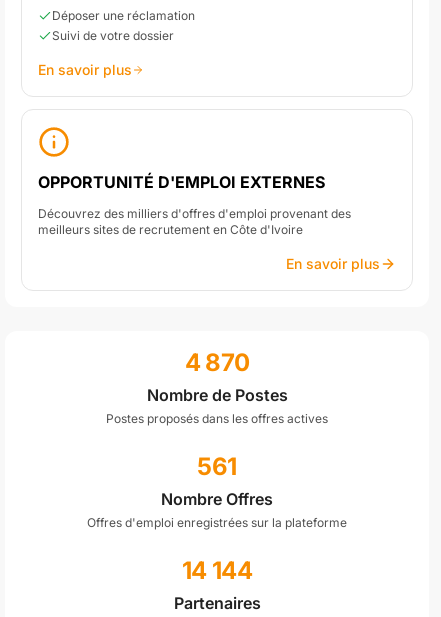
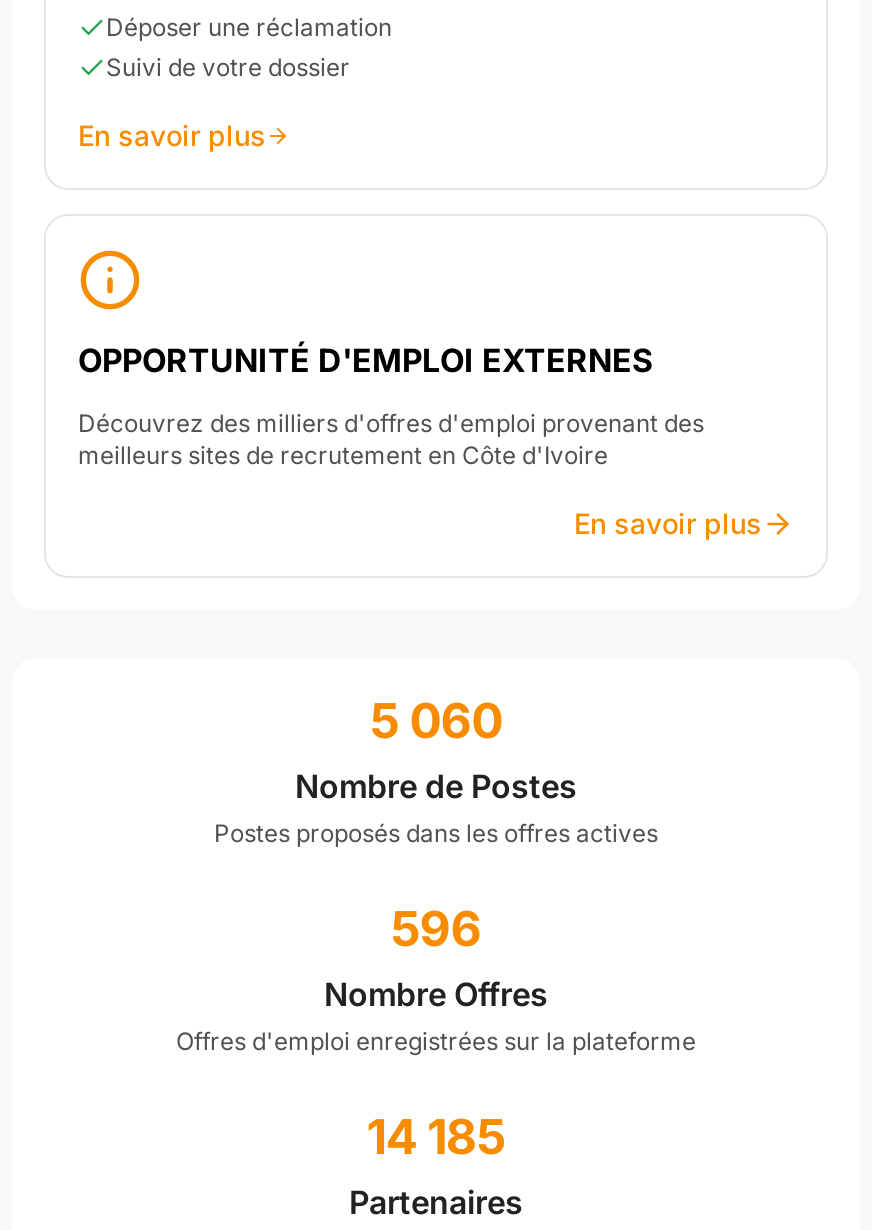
- 4 870
+ 5 060

- 561
+ 596

- 14 144
+ 14 185
